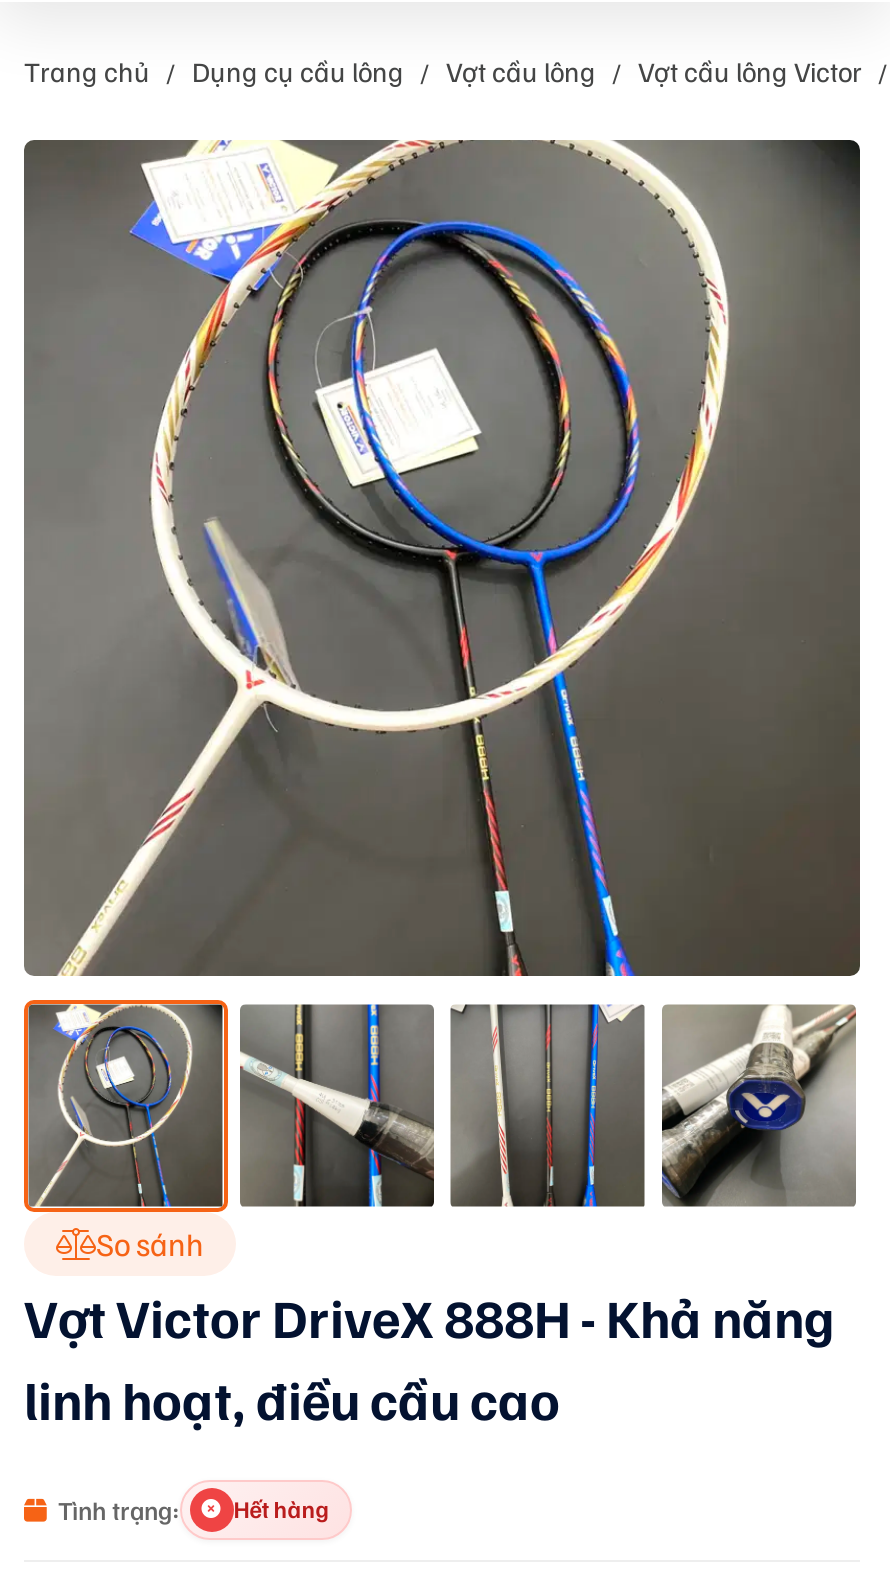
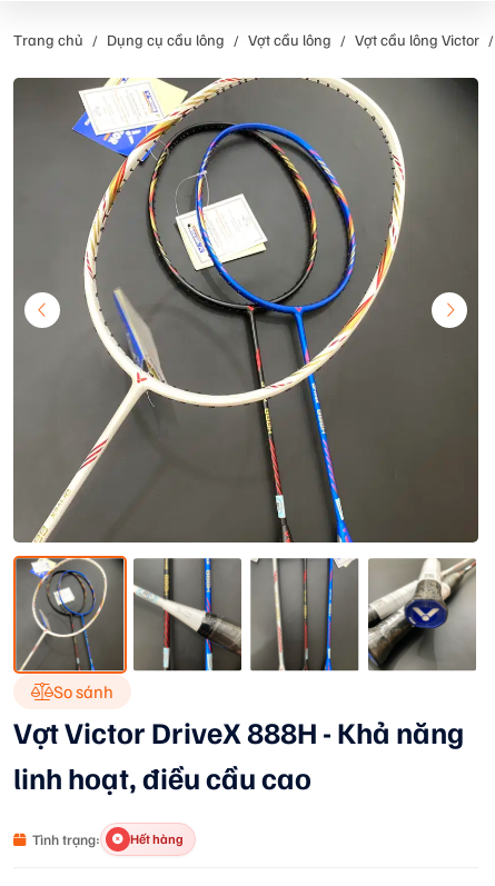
+ [image]

+ [image]
